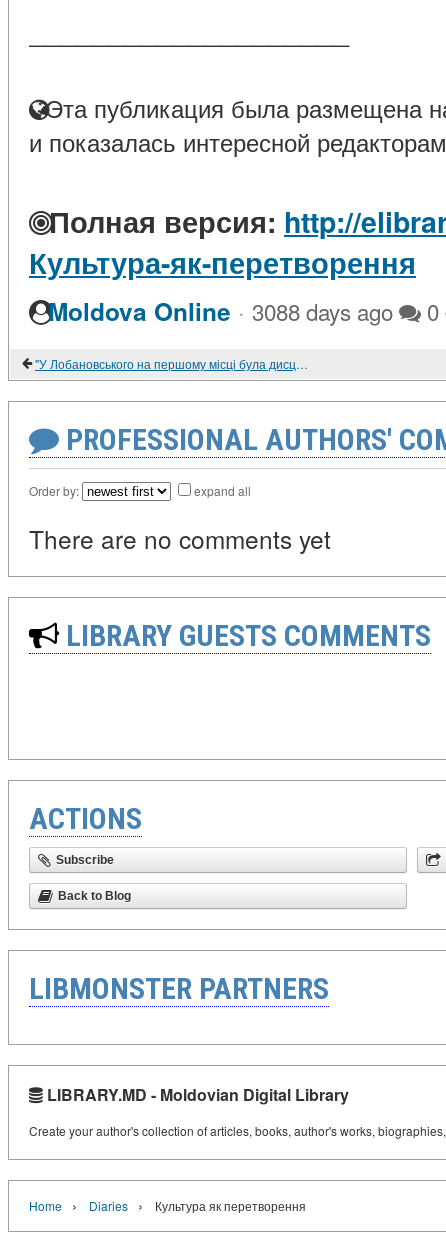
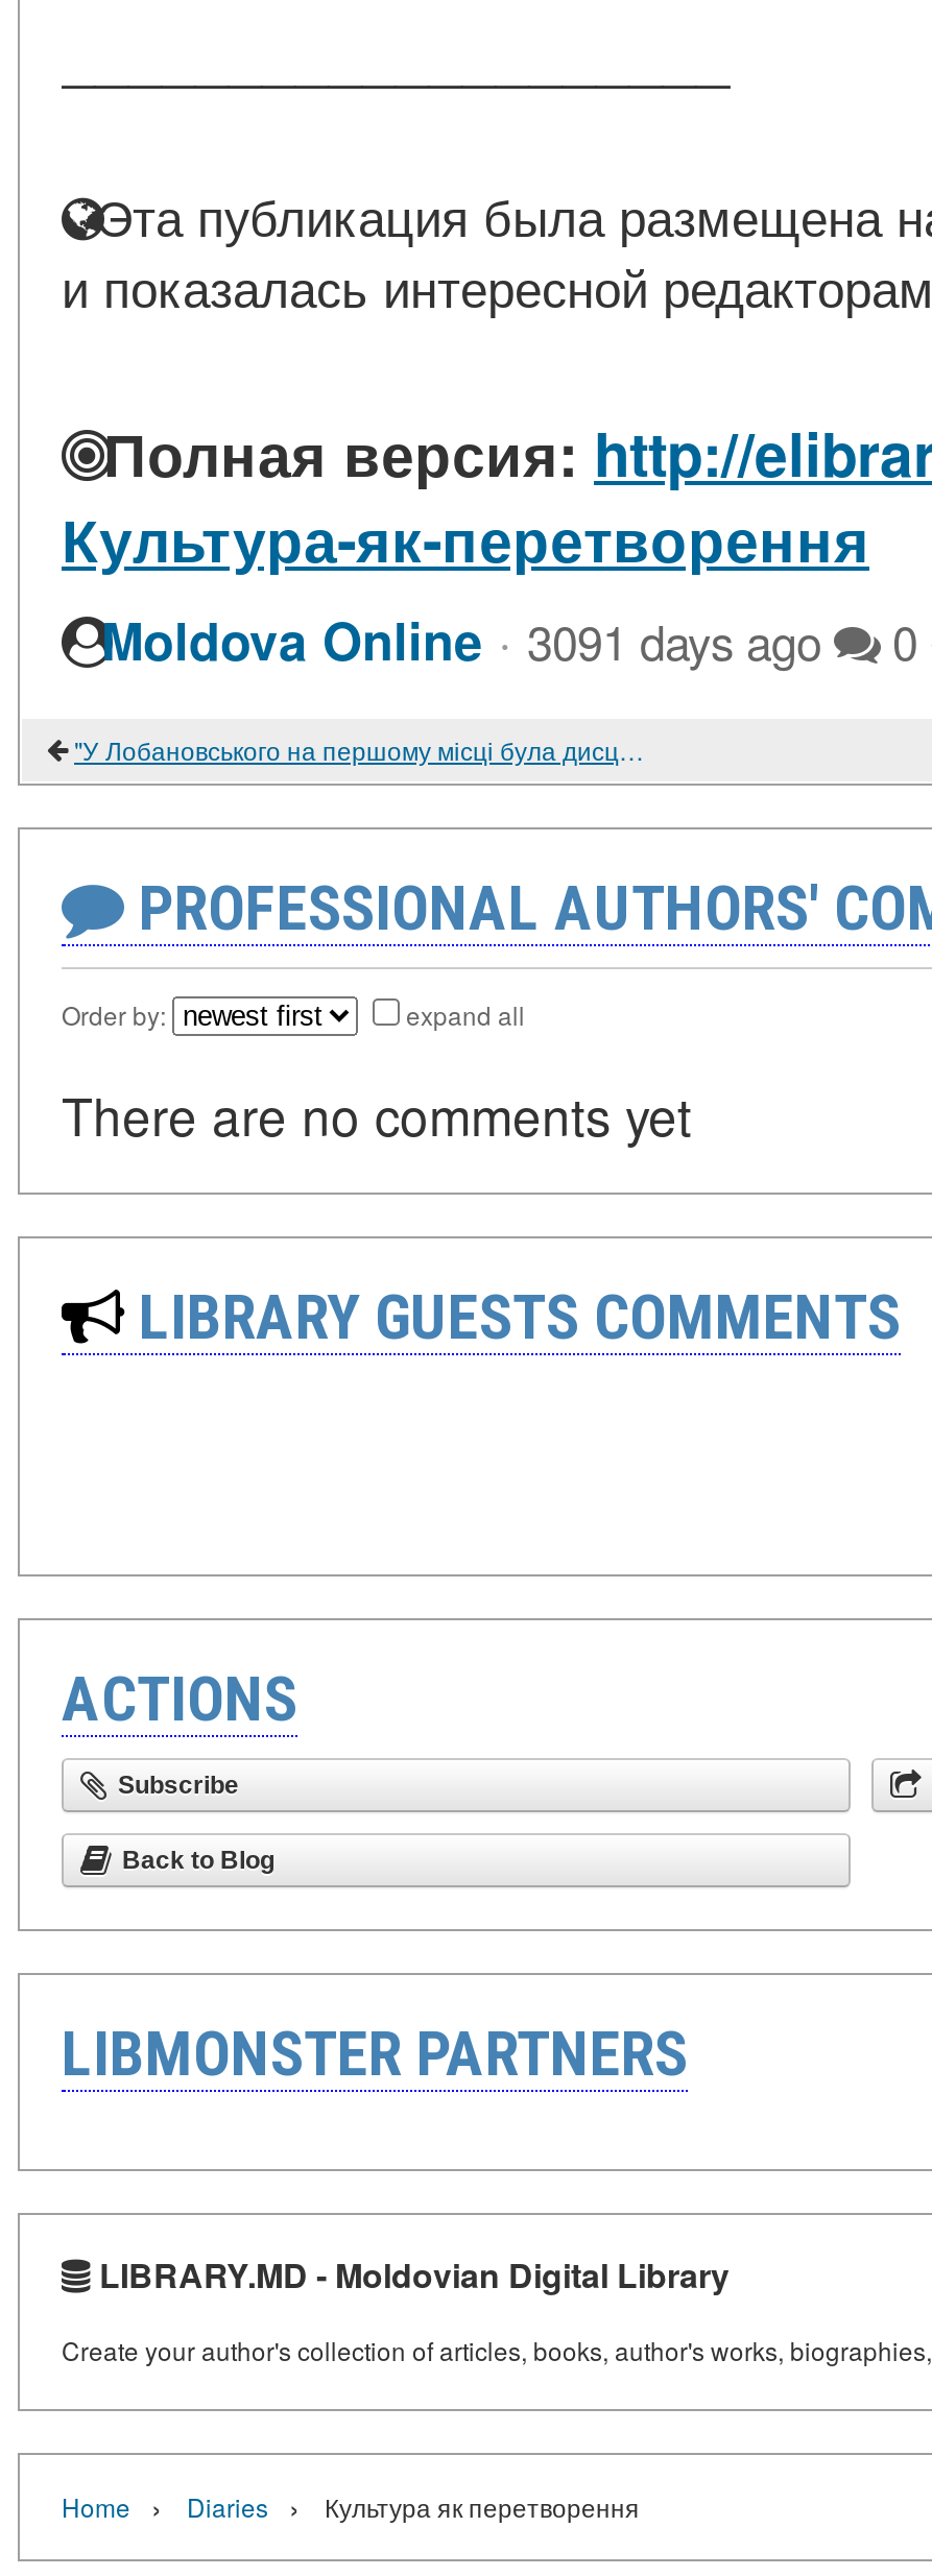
- Moldova Online · 3088 days ago
+ Moldova Online · 3091 days ago
